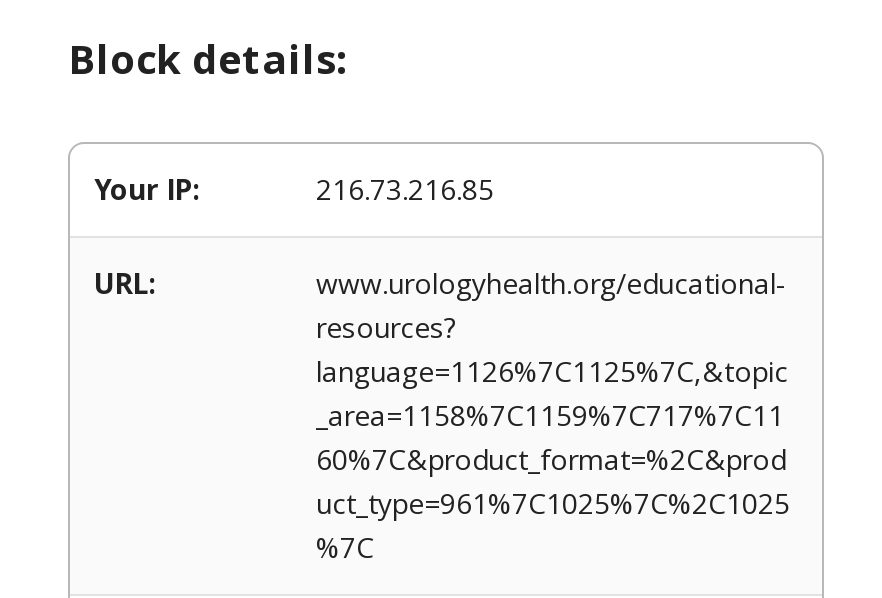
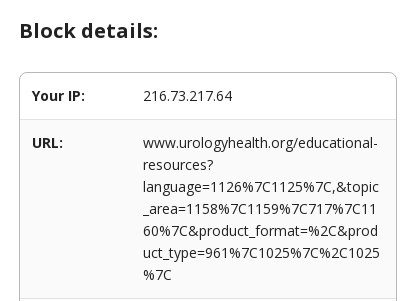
- 216.73.216.85
+ 216.73.217.64
